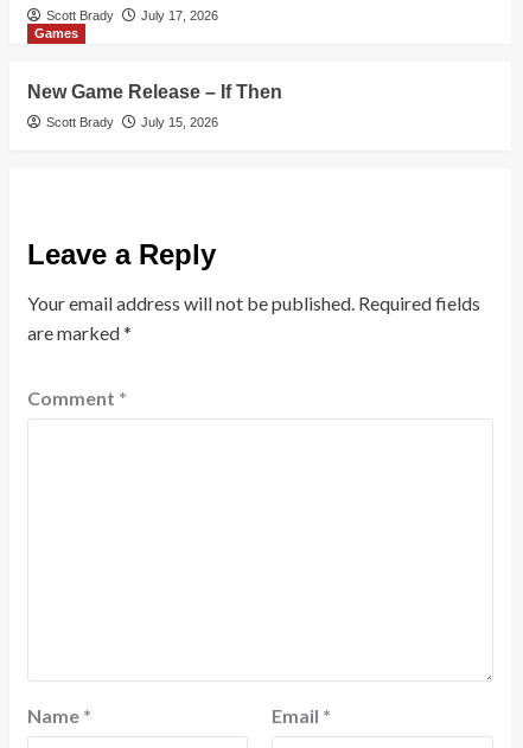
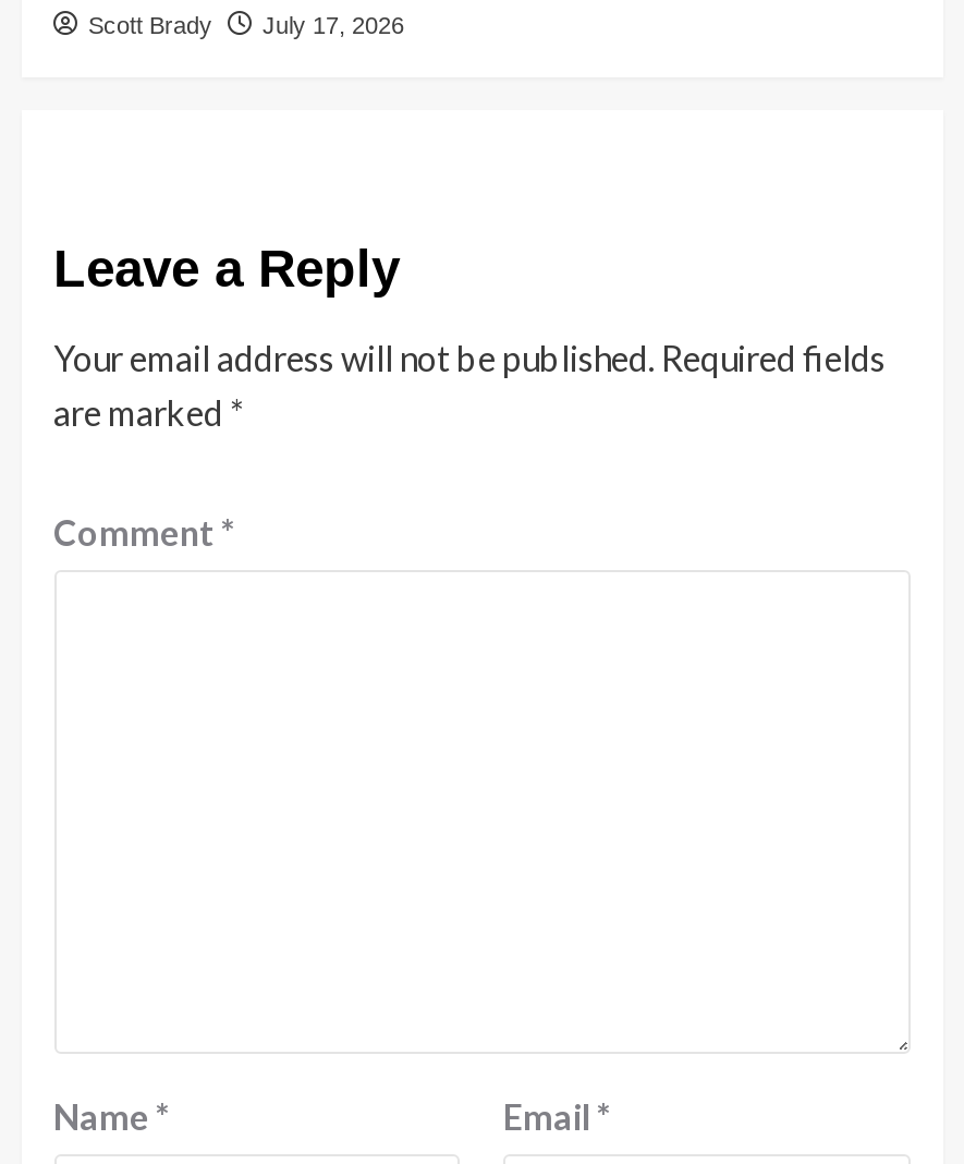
- Games
- New Game Release – If Then
- Scott Brady
- July 15, 2026
